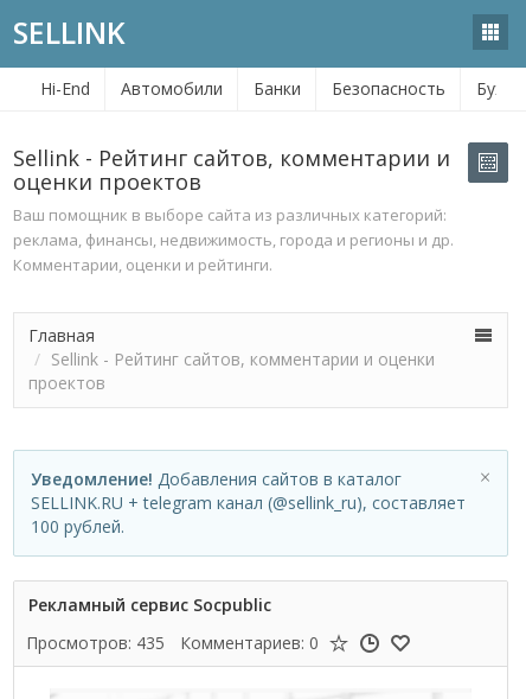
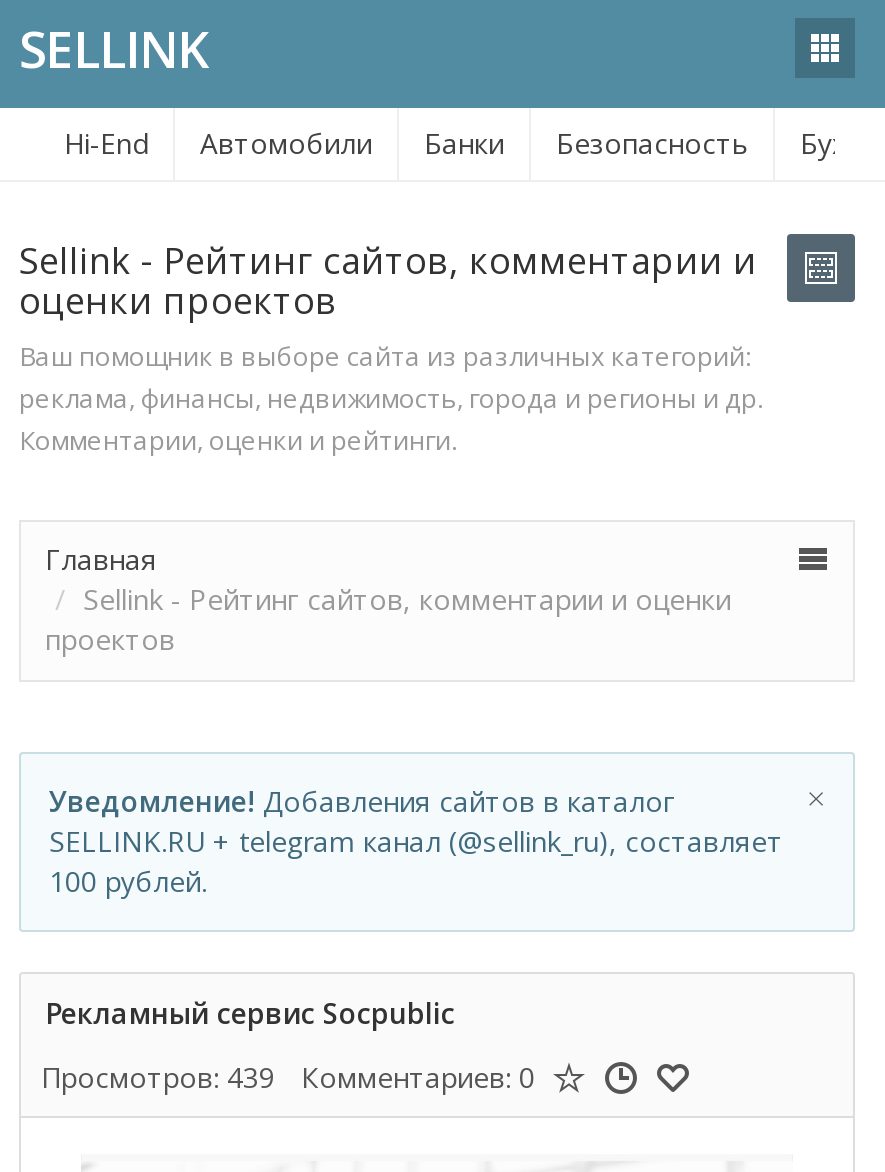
- Просмотров: 435 Комментариев: 0
+ Просмотров: 439 Комментариев: 0
